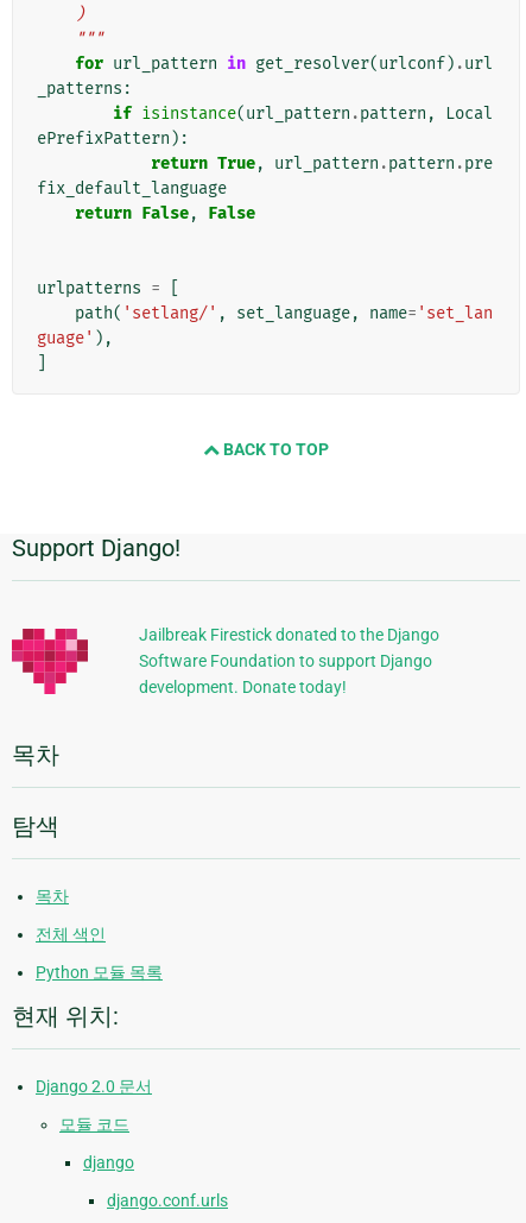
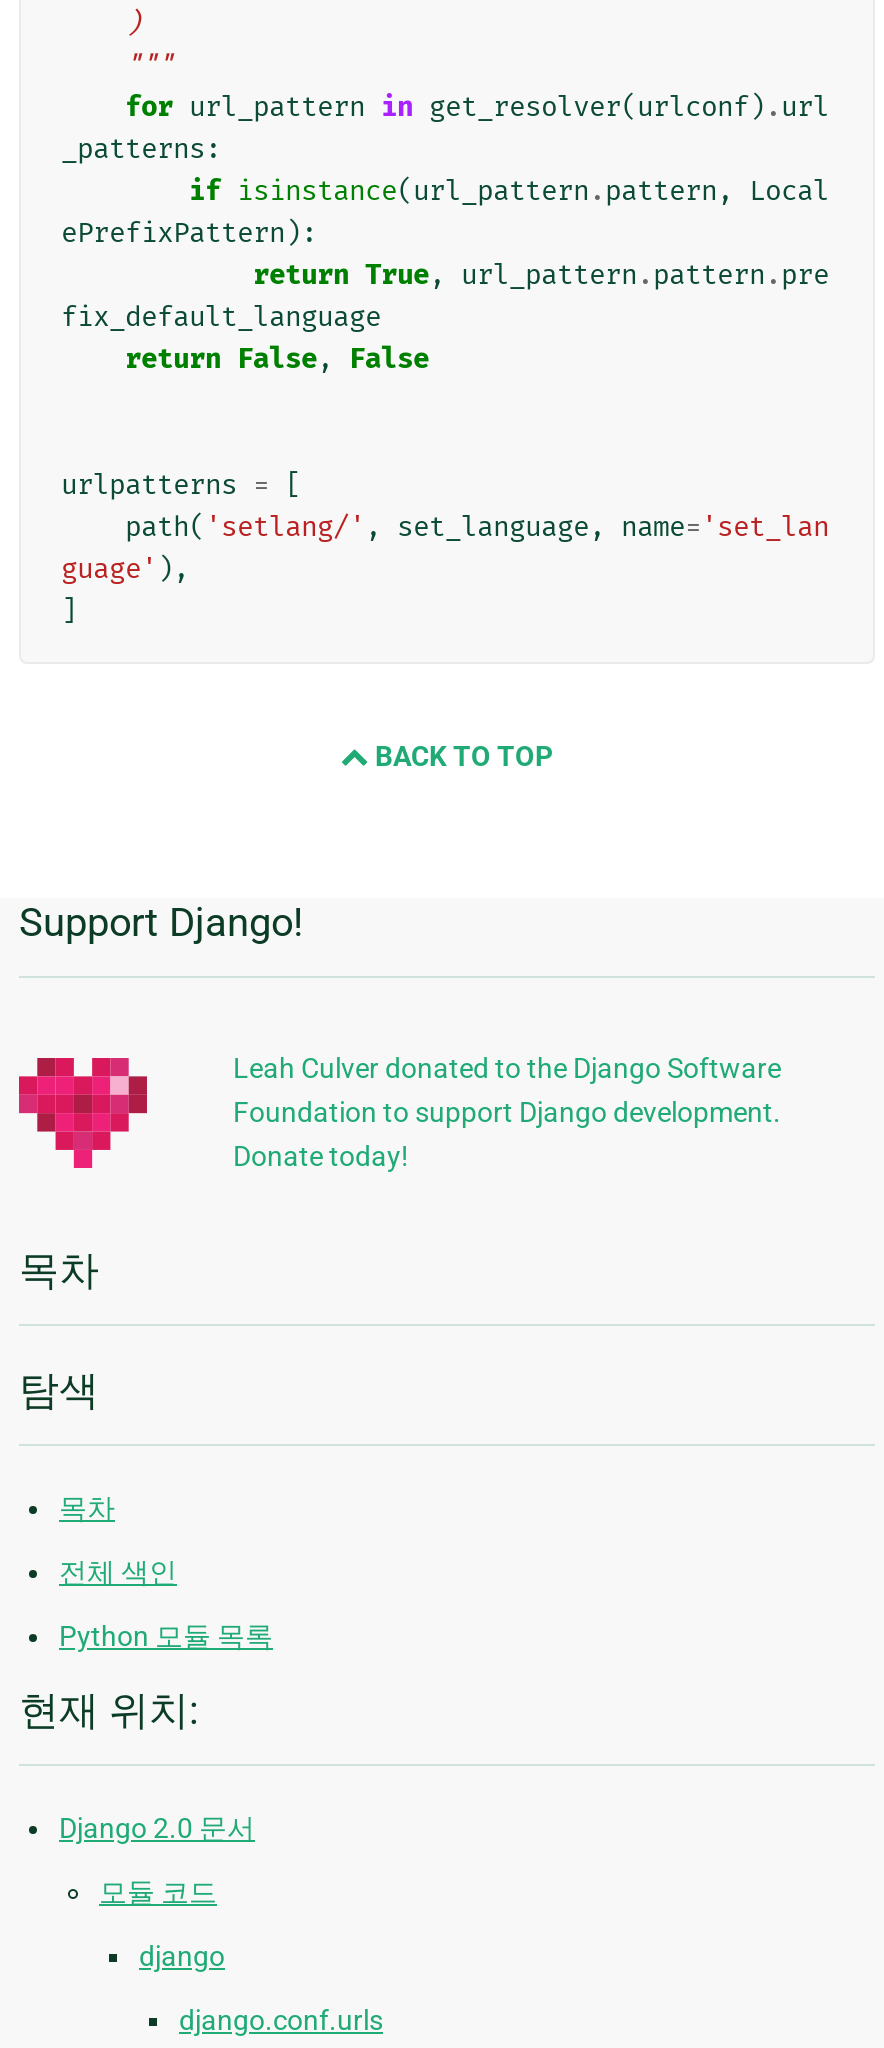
- Jailbreak Firestick donated to the Django
- Software Foundation to support Django
- development. Donate today!
+ Leah Culver donated to the Django Software
+ Foundation to support Django development.
+ Donate today!
